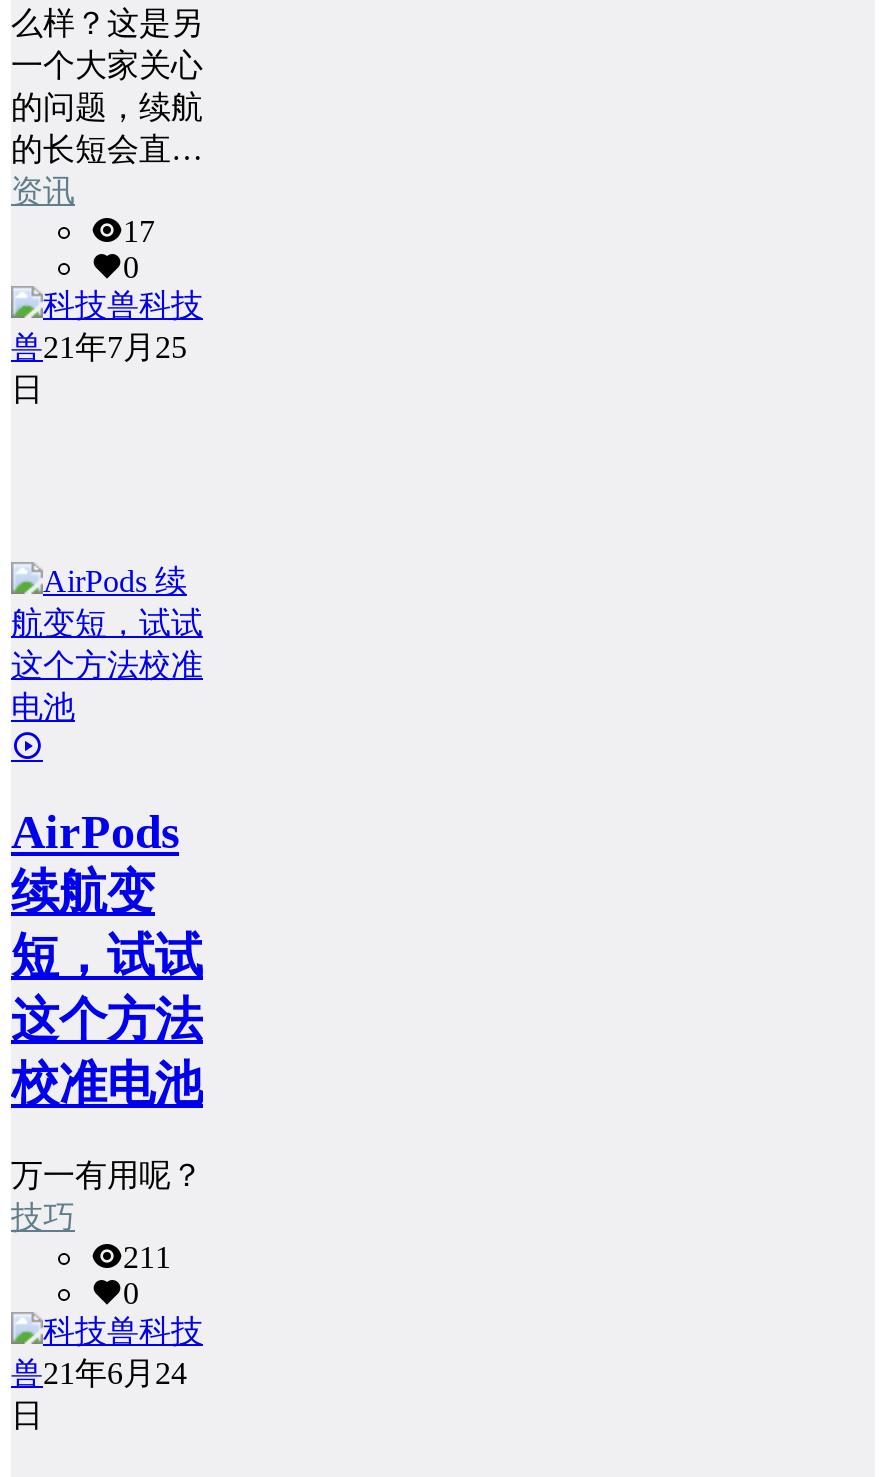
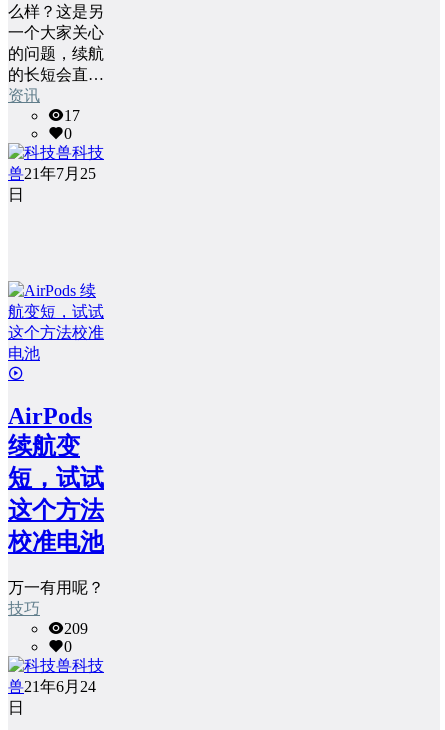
- 211
+ 209
